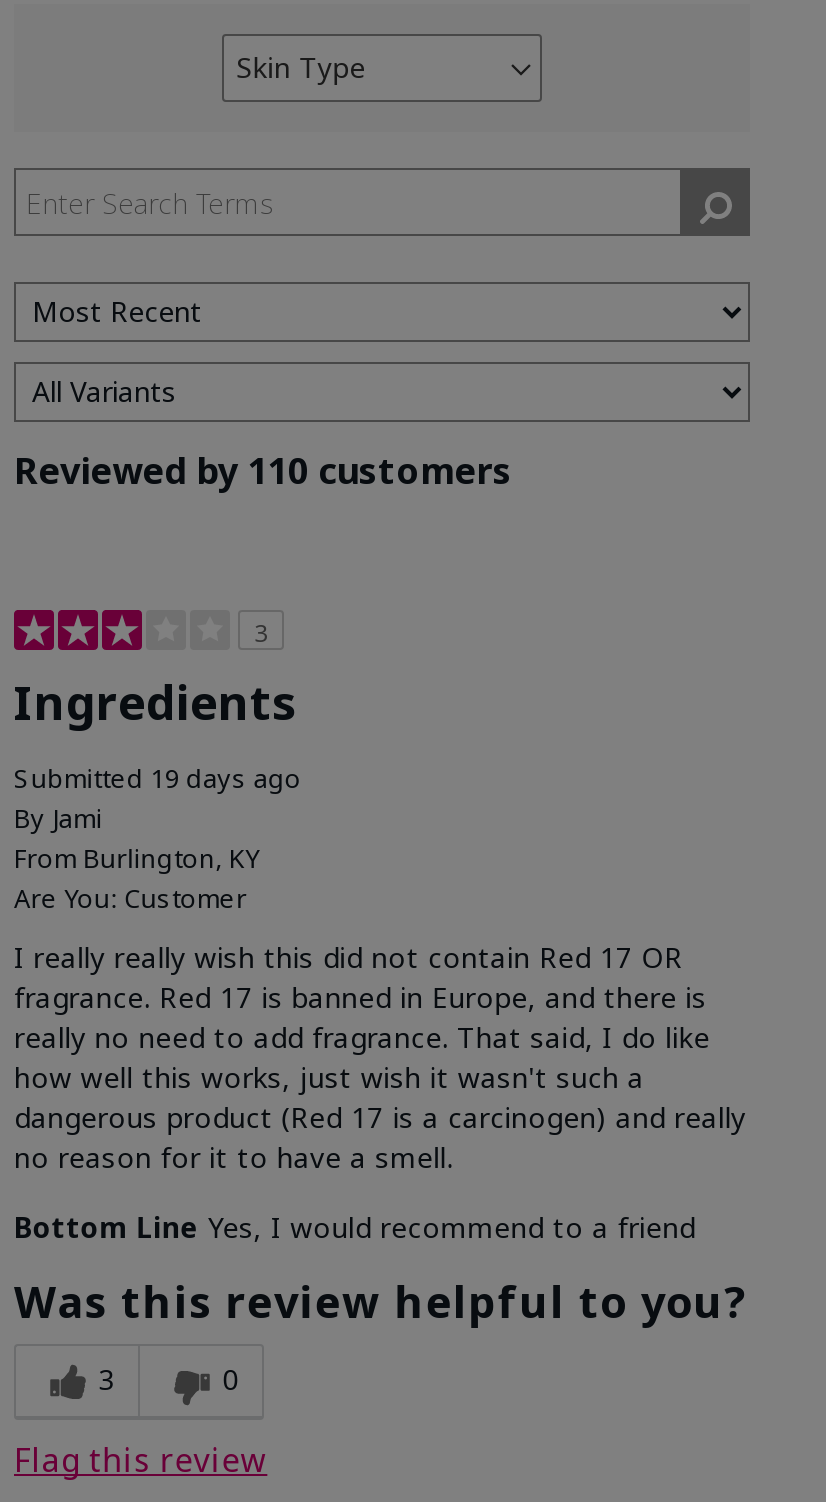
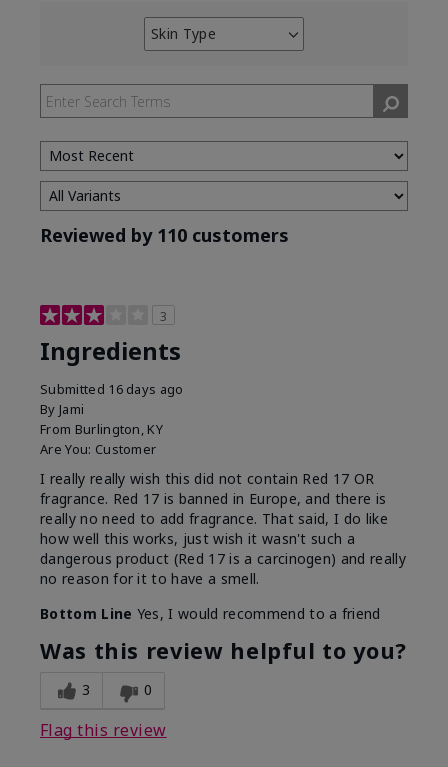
- Submitted 19 days ago
+ Submitted 16 days ago
